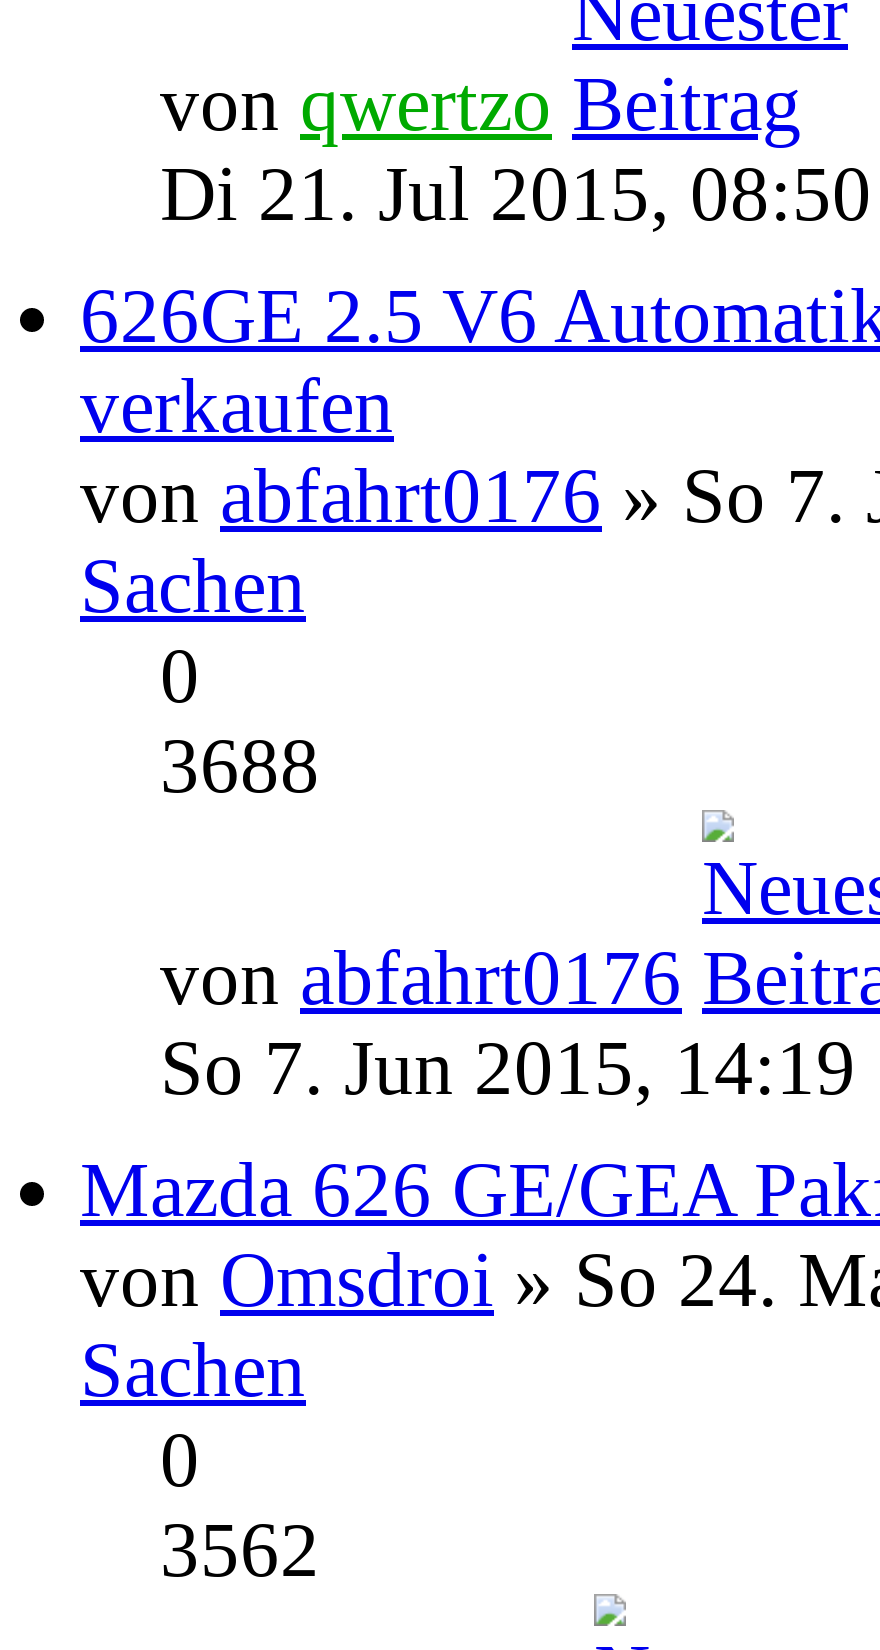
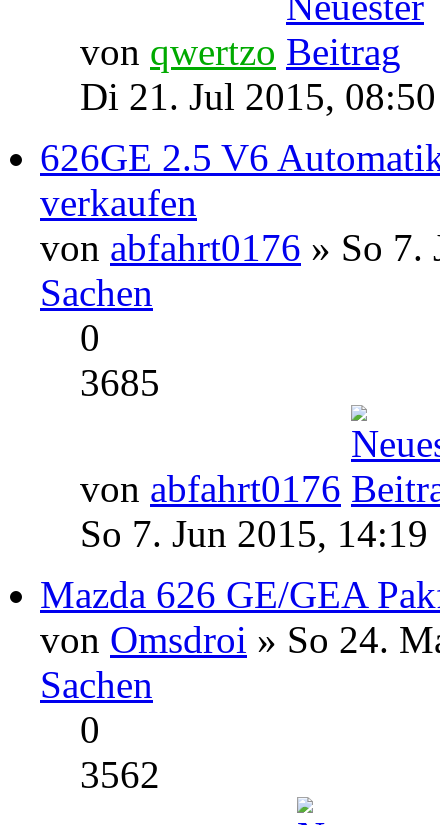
- 3688
+ 3685
